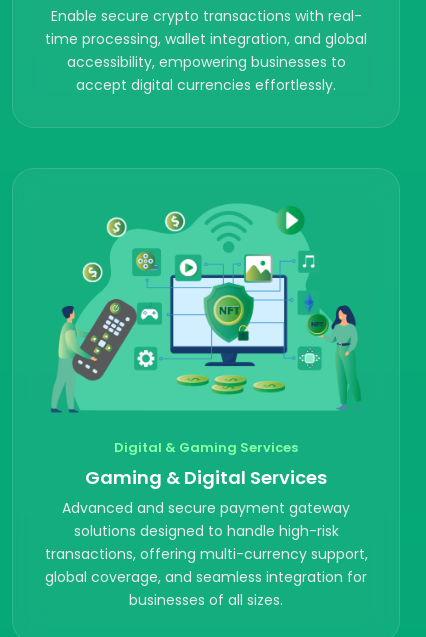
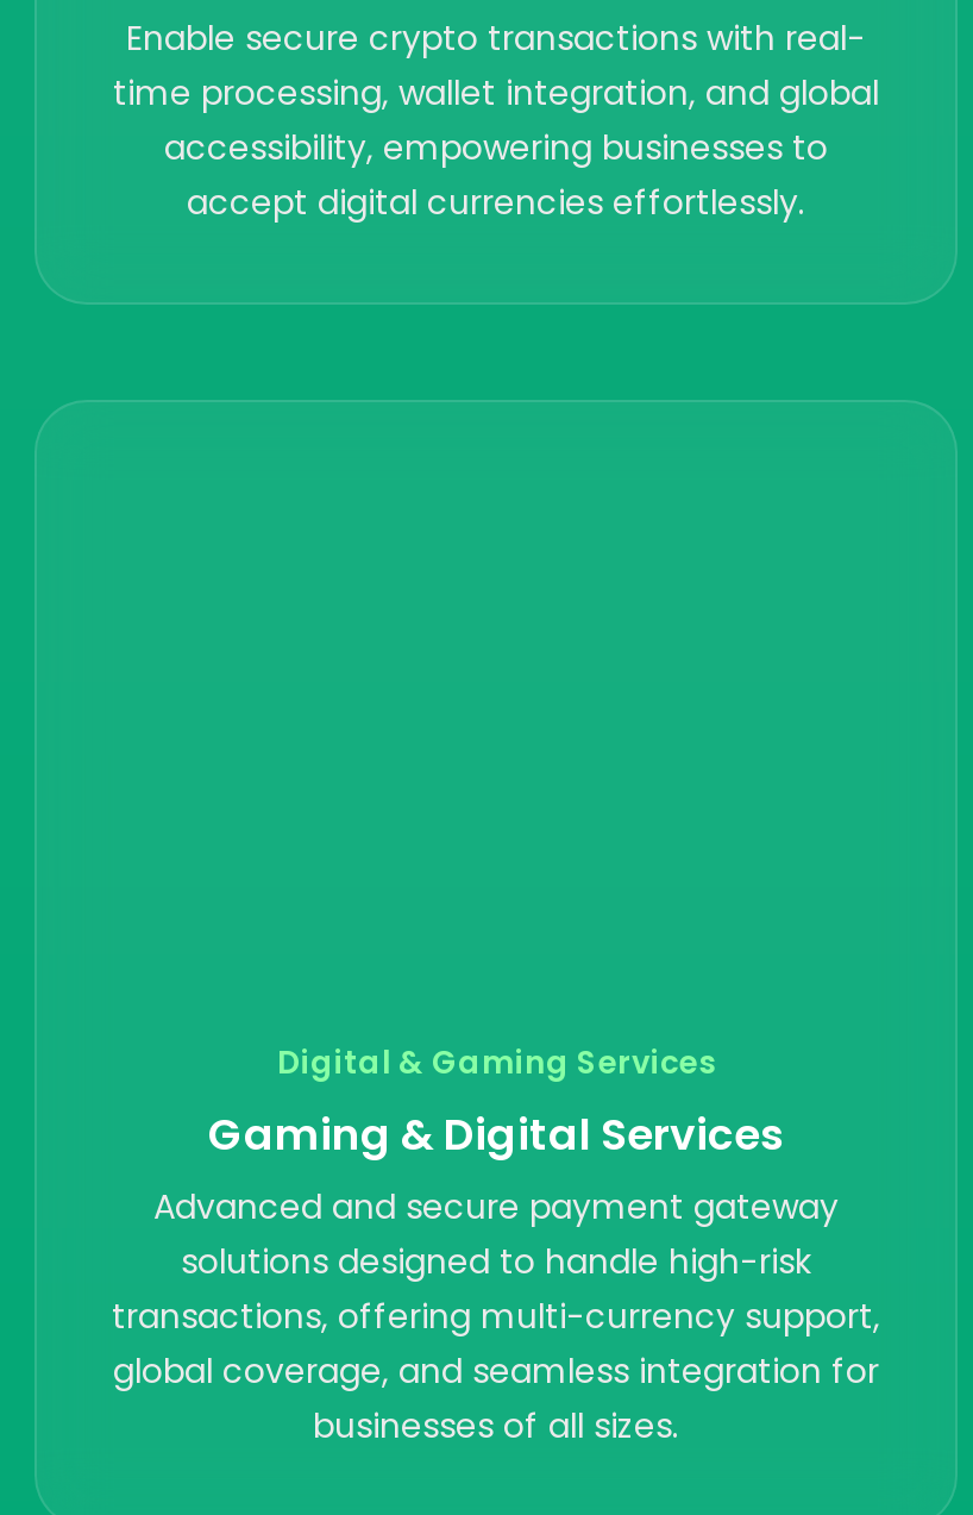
- [image]
